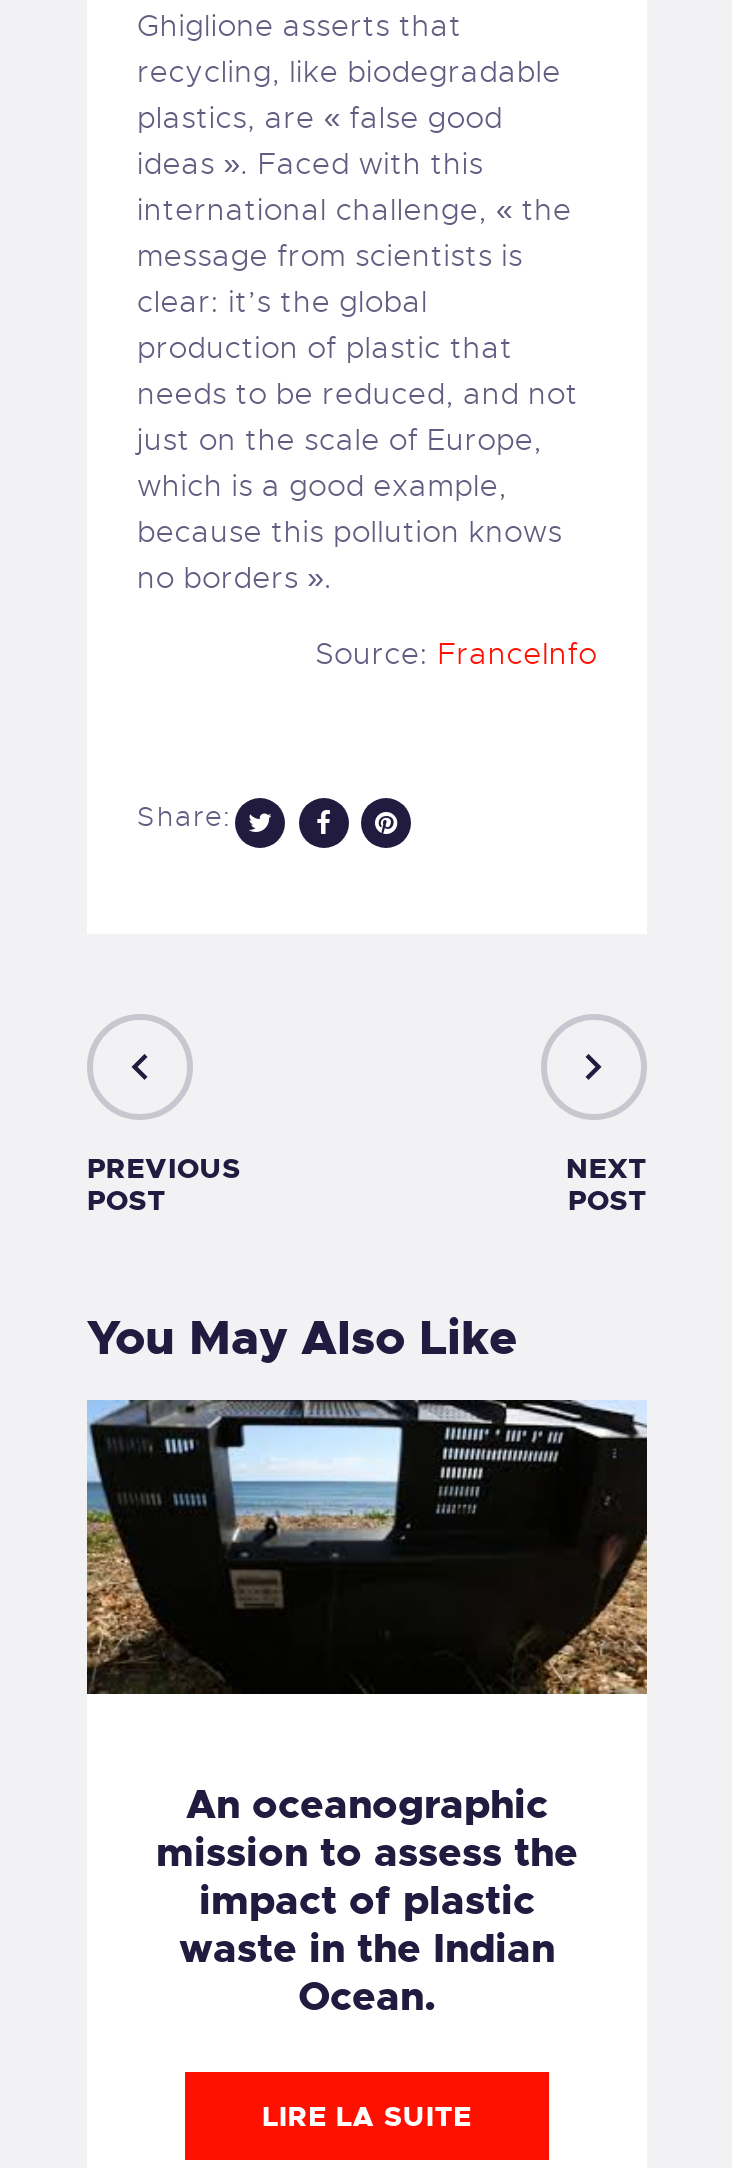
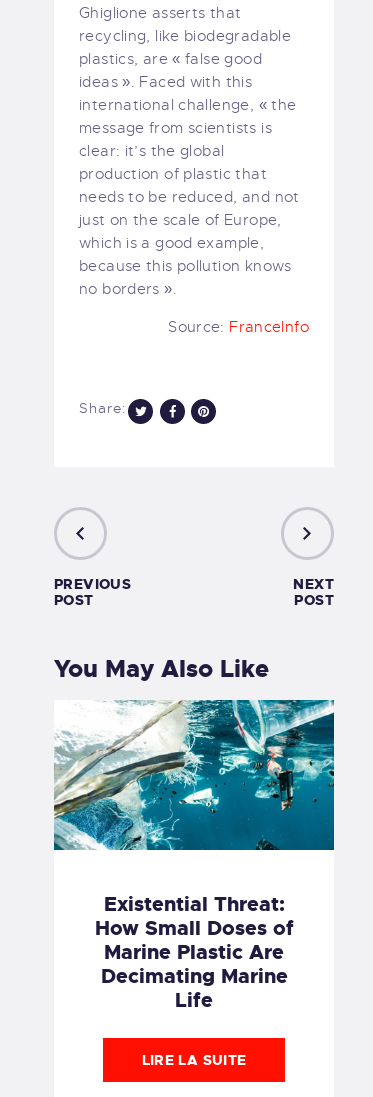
- [image]
+ [image]

- An oceanographic
- mission to assess the
- impact of plastic
- waste in the Indian
- Ocean.
+ Existential Threat:
+ How Small Doses of
+ Marine Plastic Are
+ Decimating Marine
+ Life
